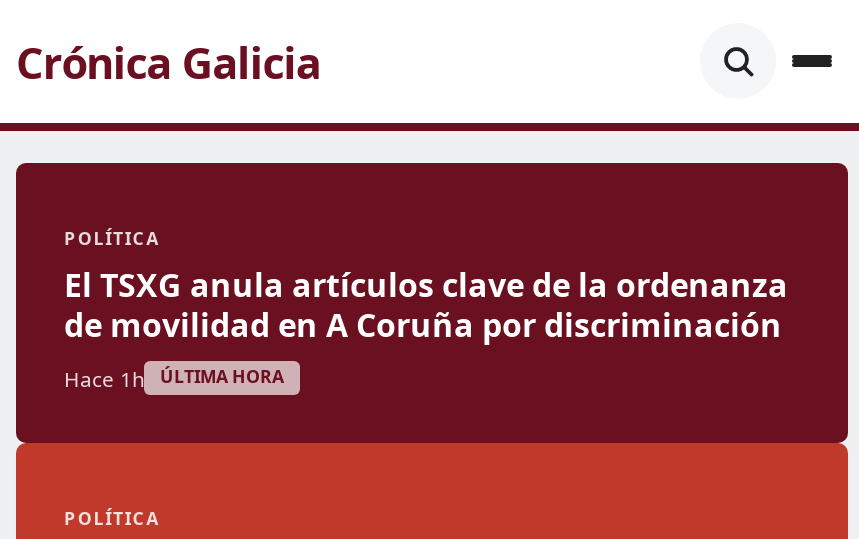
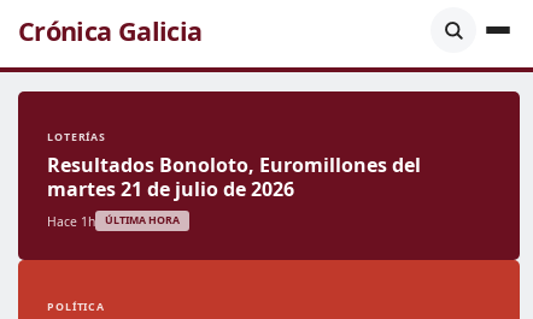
- POLÍTICA
- El TSXG anula artículos clave de la ordenanza
- de movilidad en A Coruña por discriminación
+ LOTERÍAS
+ Resultados Bonoloto, Euromillones del
+ martes 21 de julio de 2026
